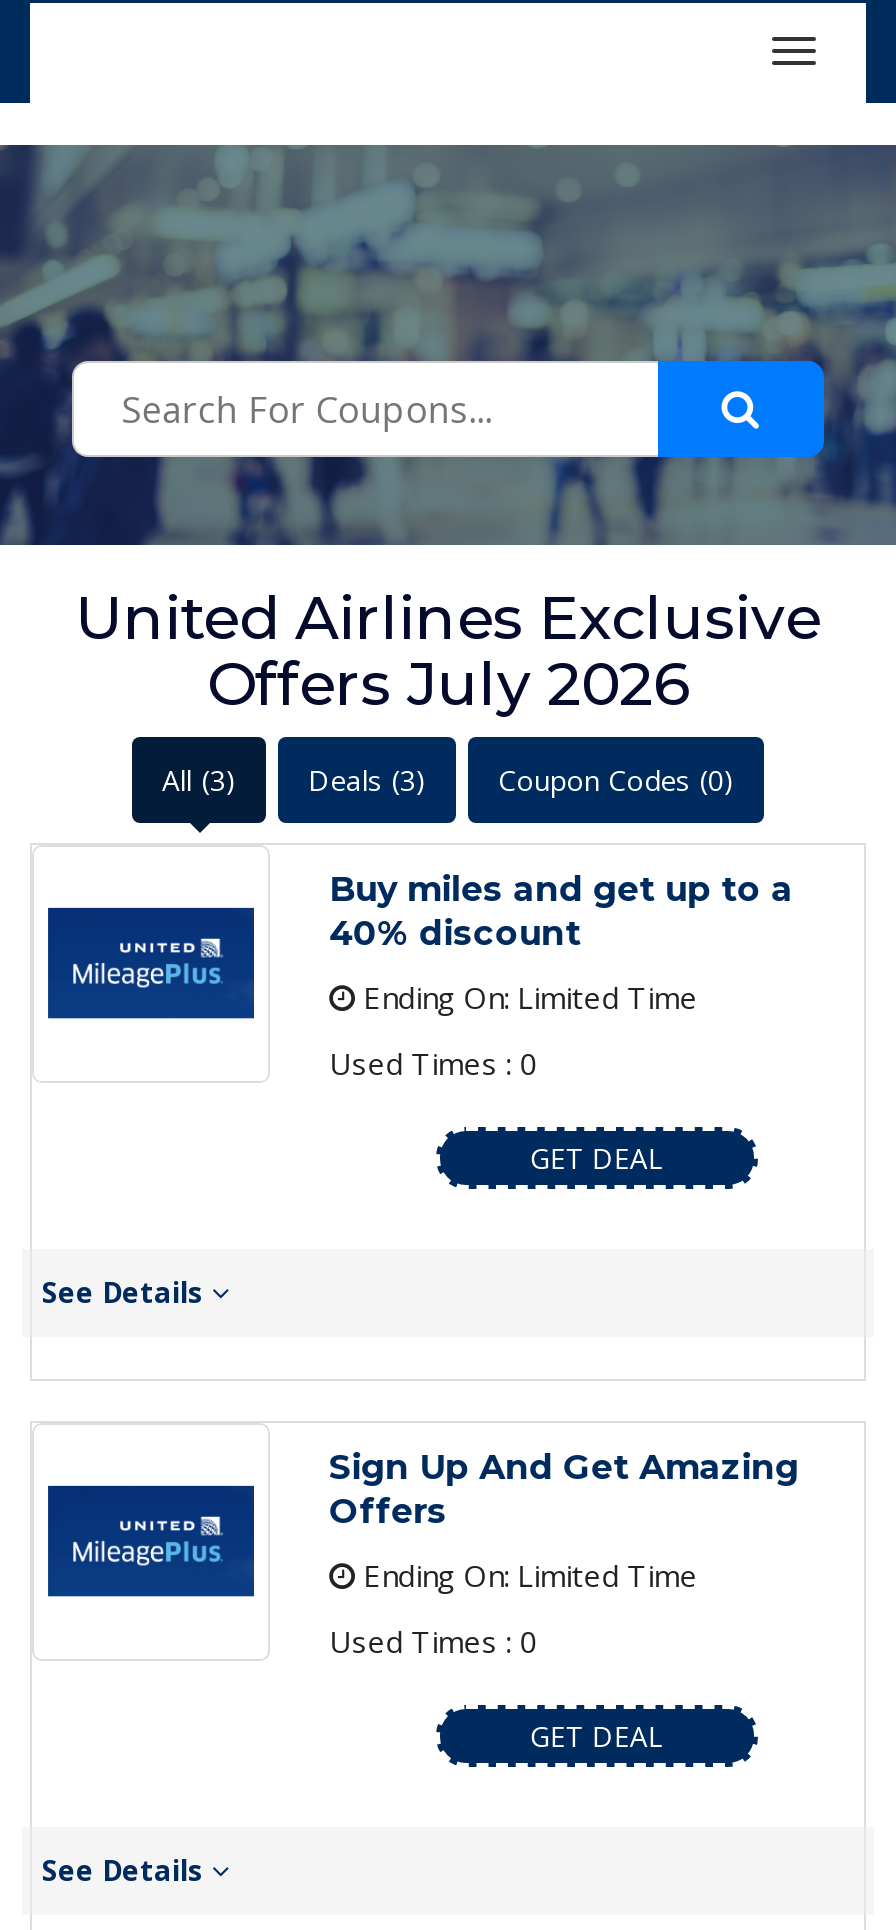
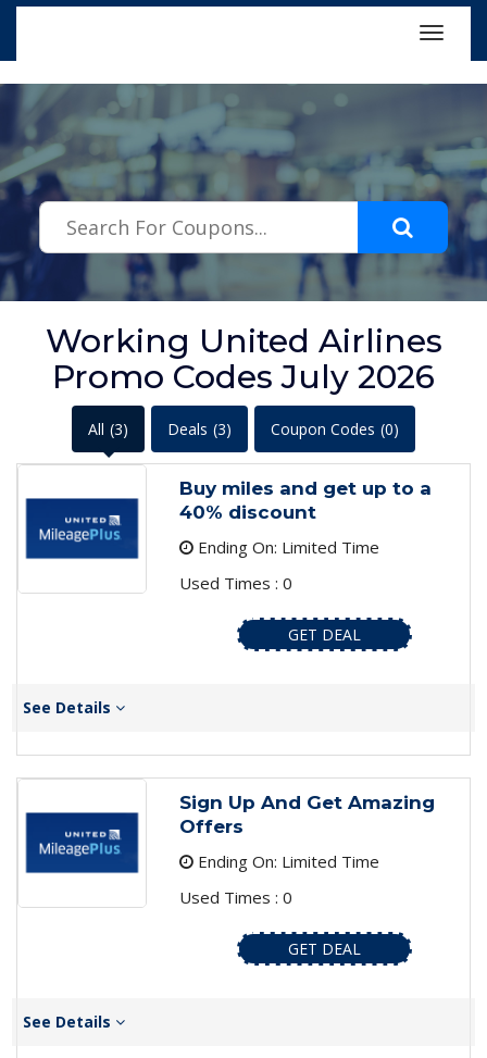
- United Airlines Exclusive
- Offers July 2026
+ Working United Airlines
+ Promo Codes July 2026
